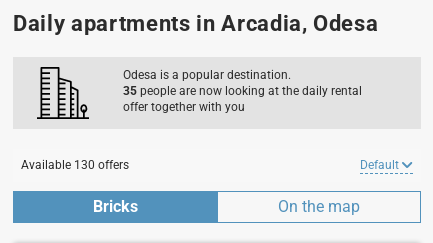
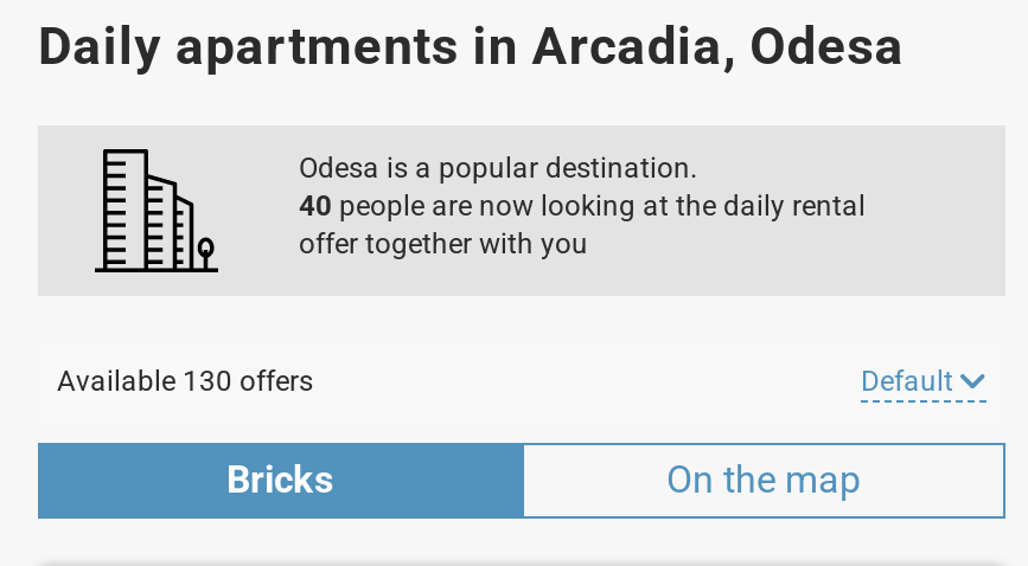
- 35 people are now looking at the daily rental
+ 40 people are now looking at the daily rental
